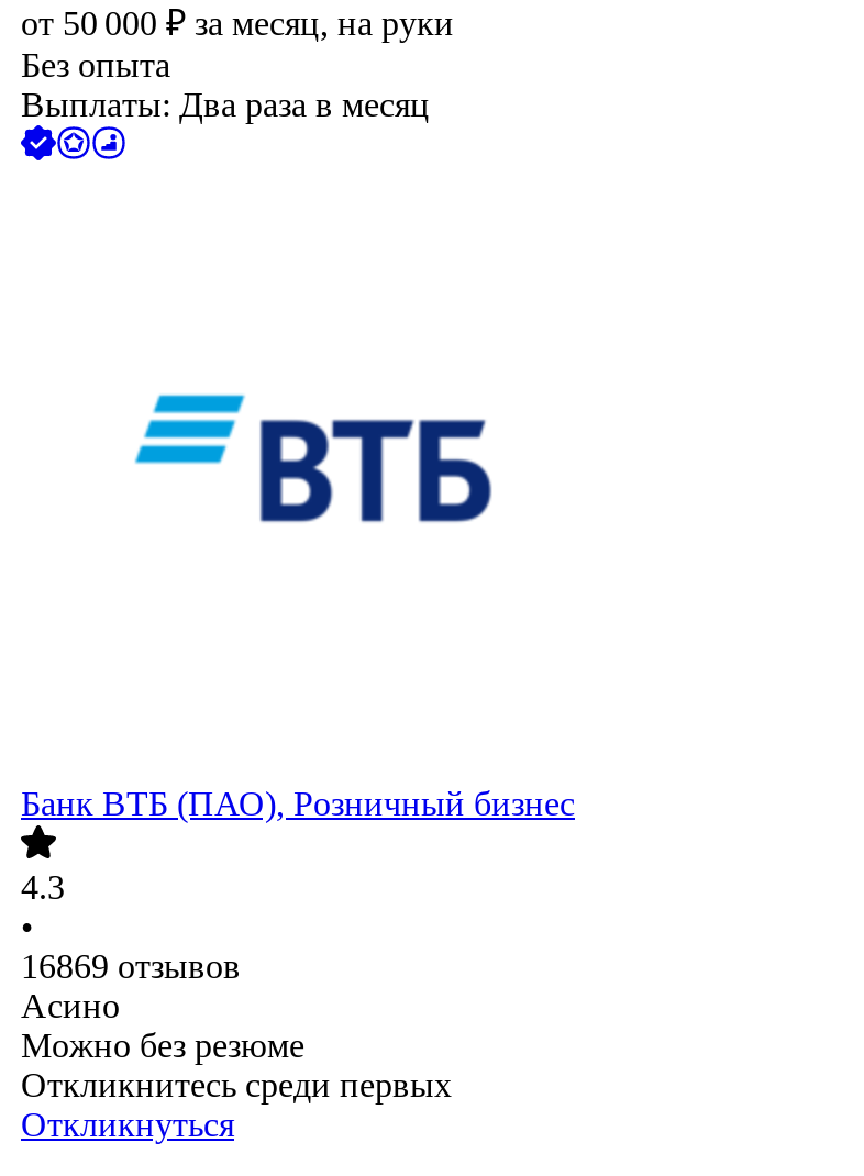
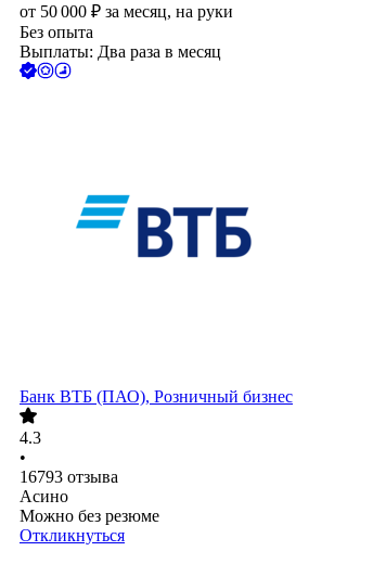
- 16869 отзывов
+ 16793 отзыва

- Откликнитесь среди первых
